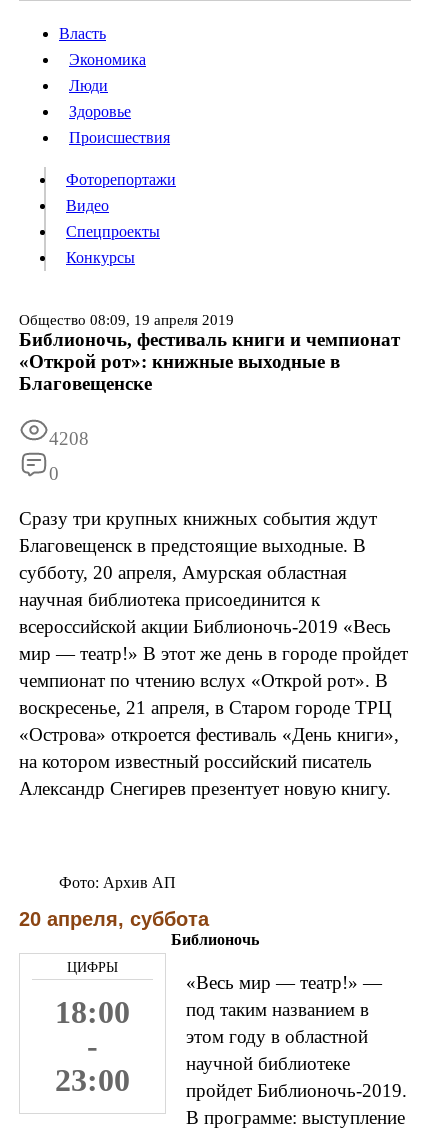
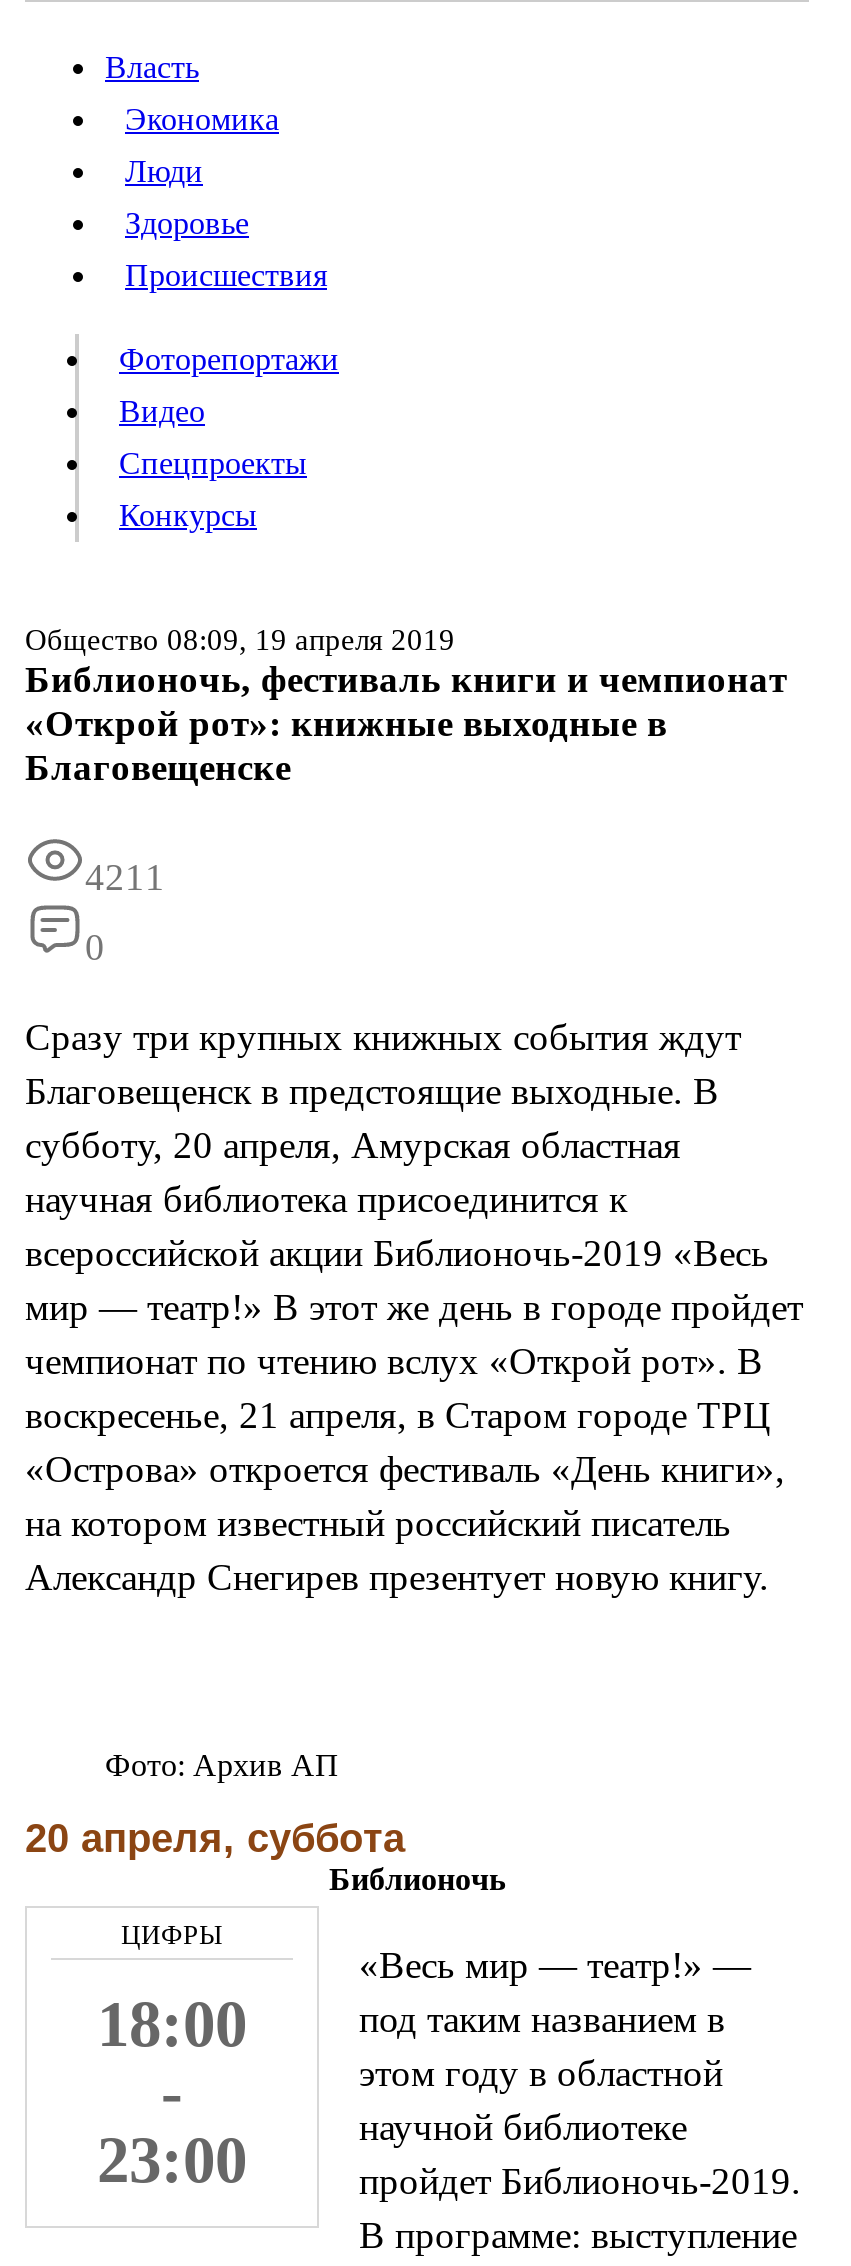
- 4208
+ 4211
